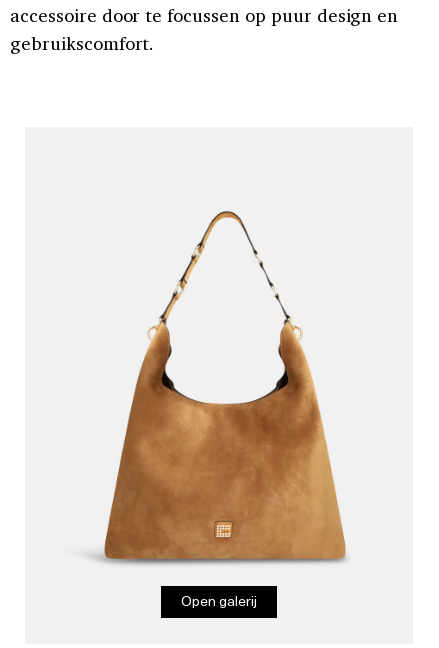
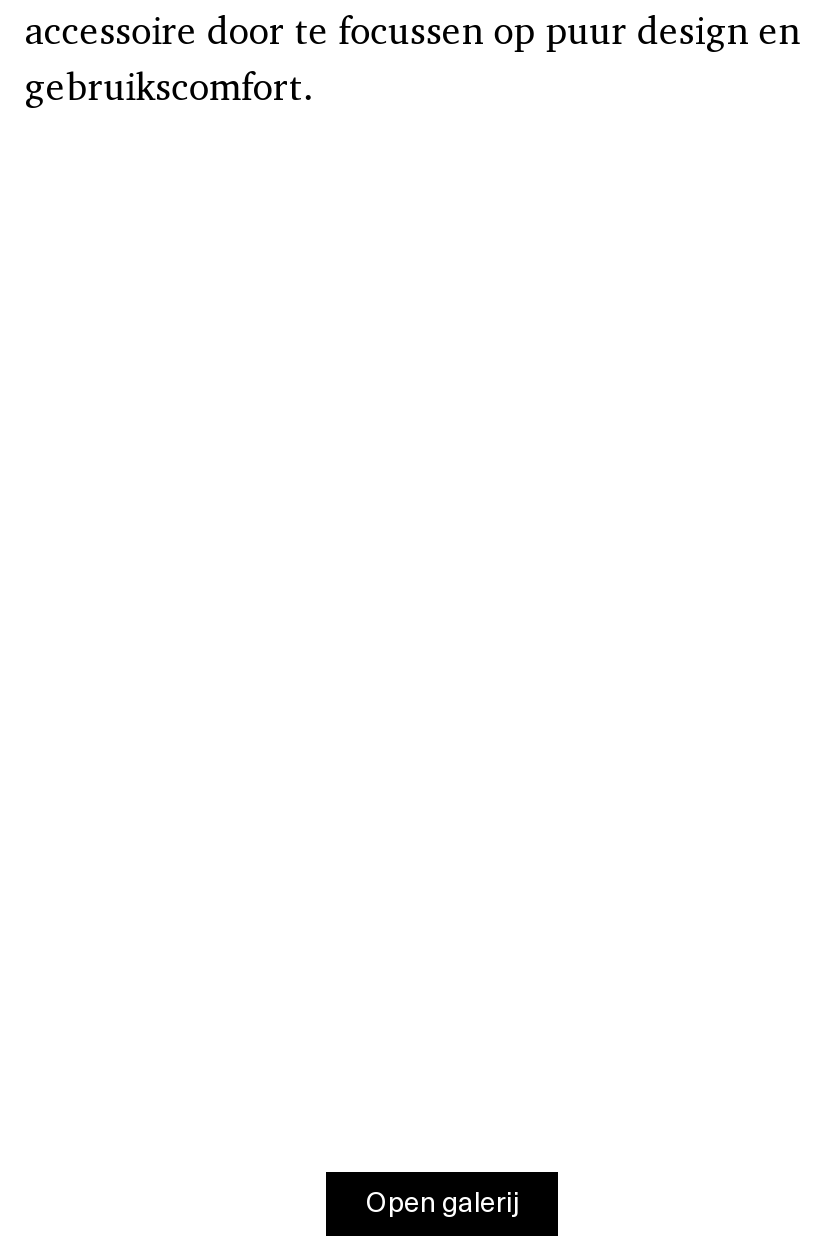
- [image]
